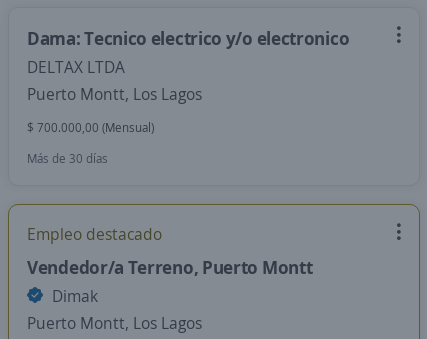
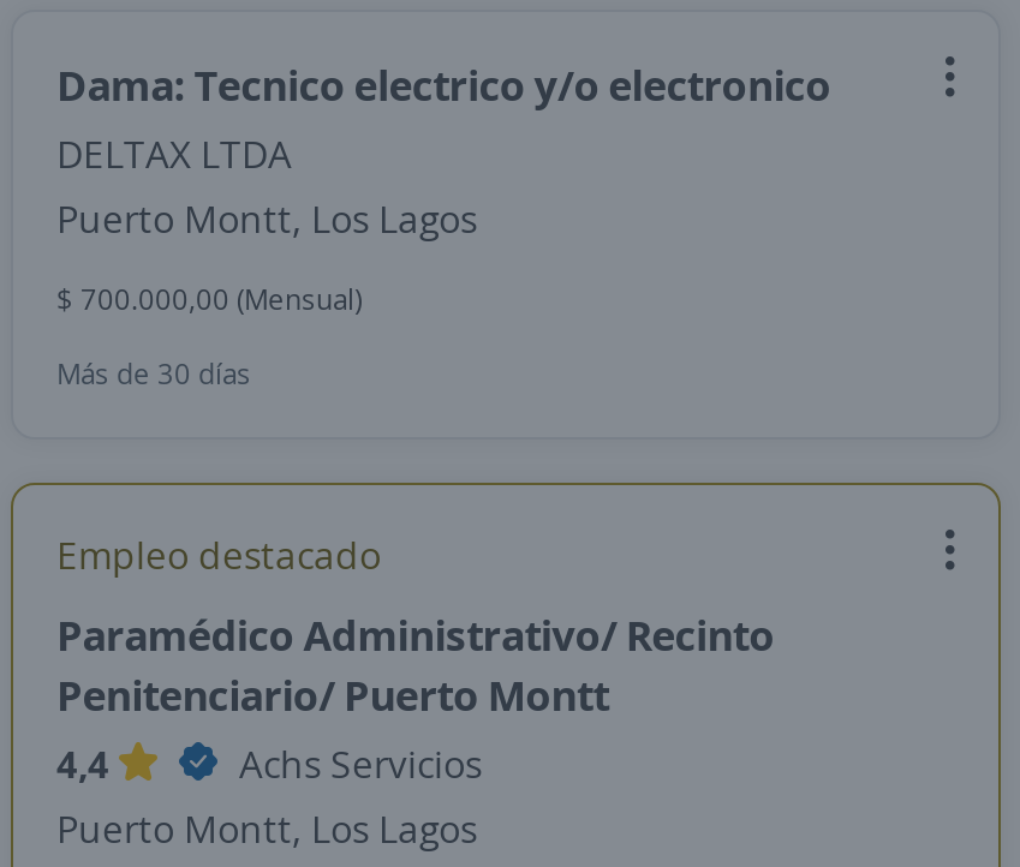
- Vendedor/a Terreno, Puerto Montt
- Dimak
+ Paramédico Administrativo/ Recinto
+ Penitenciario/ Puerto Montt
+ 4,4
+ Achs Servicios
